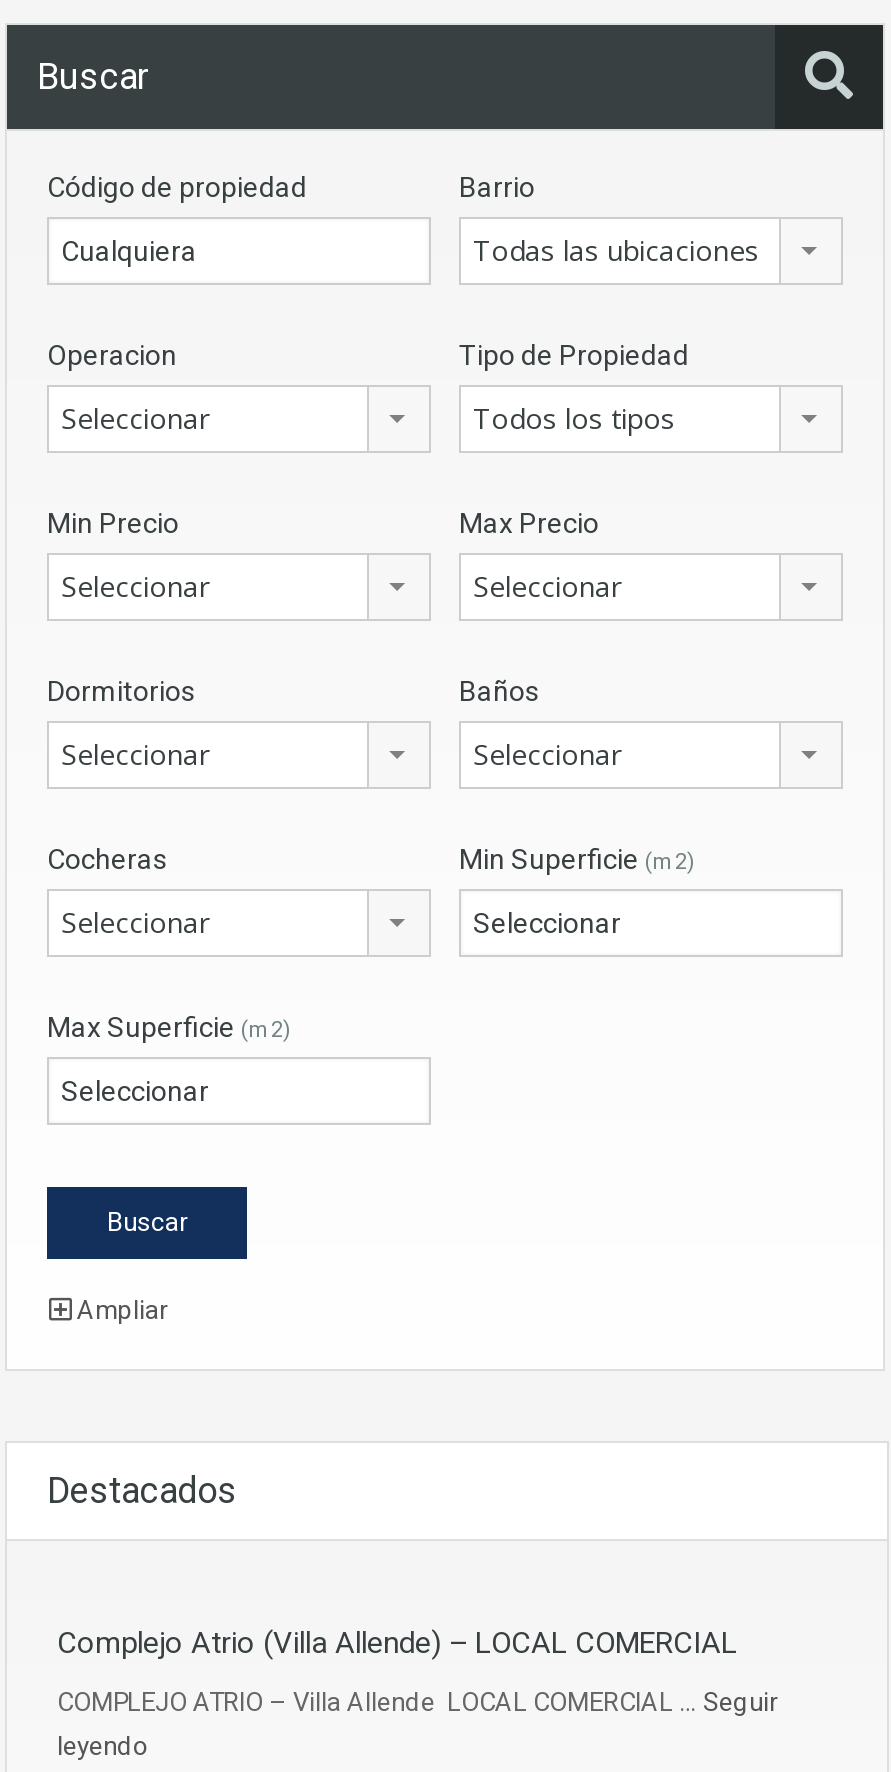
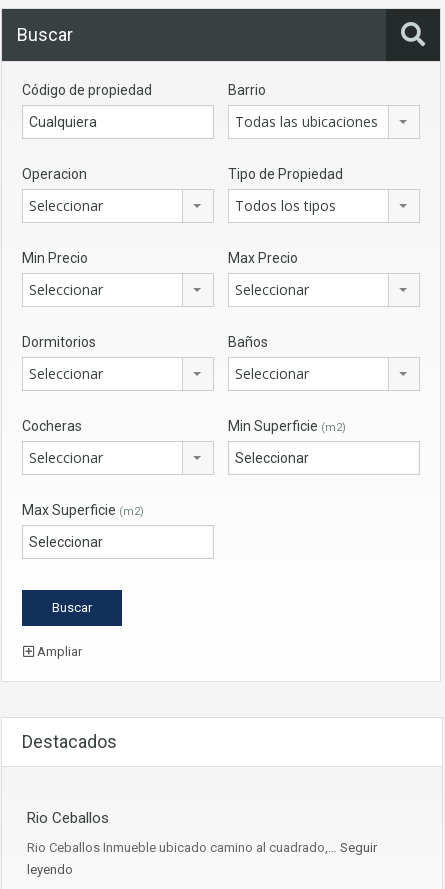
- Complejo Atrio (Villa Allende) – LOCAL COMERCIAL
+ Rio Ceballos

- COMPLEJO ATRIO – Villa Allende LOCAL COMERCIAL … Seguir
+ Rio Ceballos Inmueble ubicado camino al cuadrado,… Seguir
